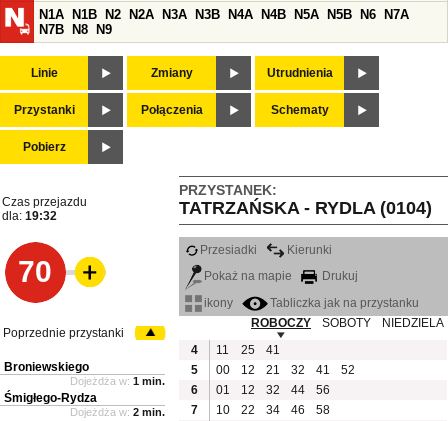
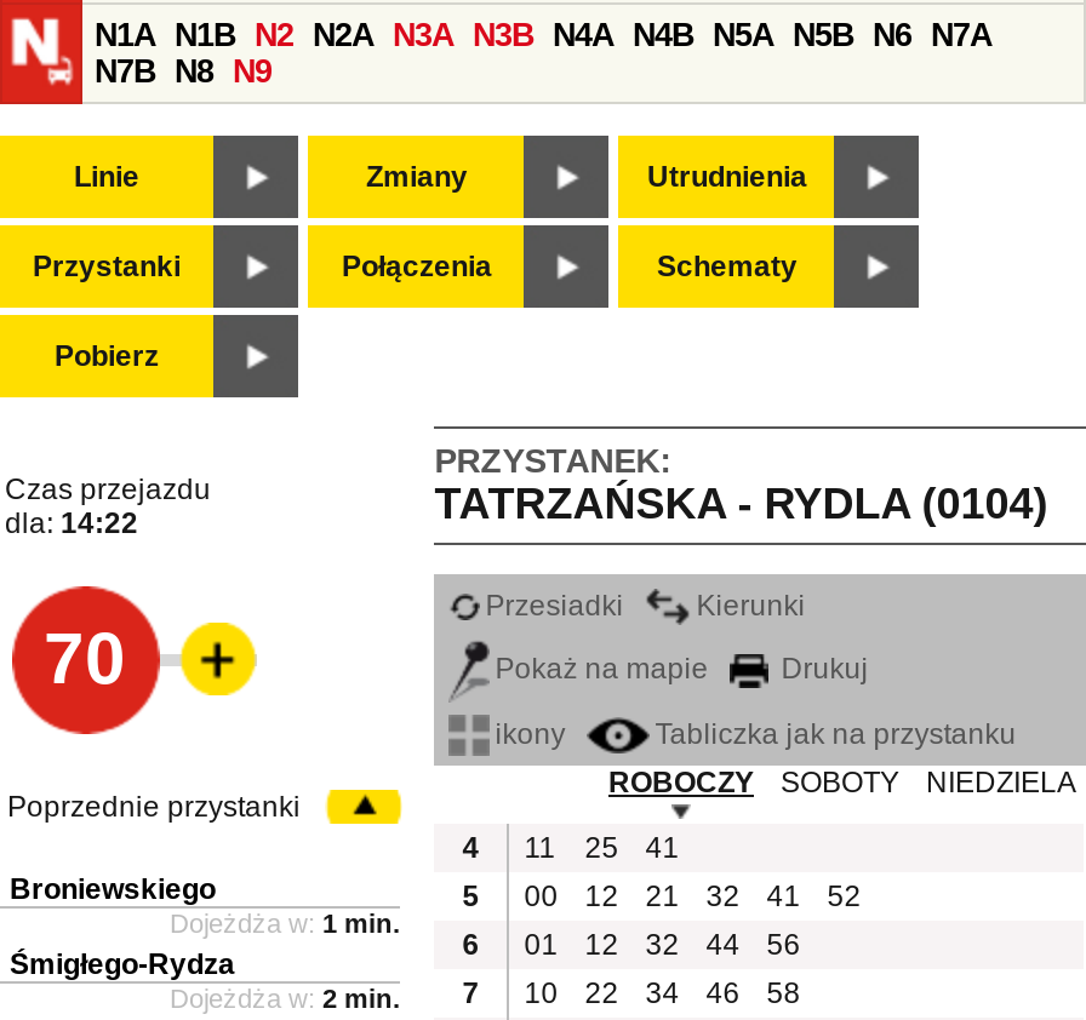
- dla: 19:32
+ dla: 14:22
